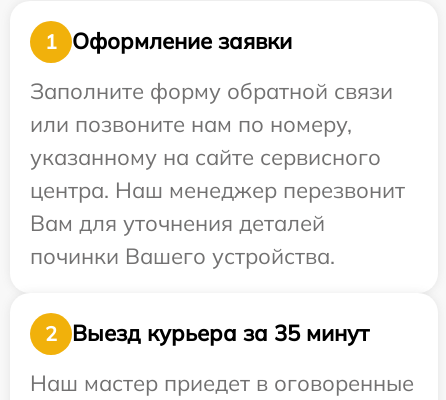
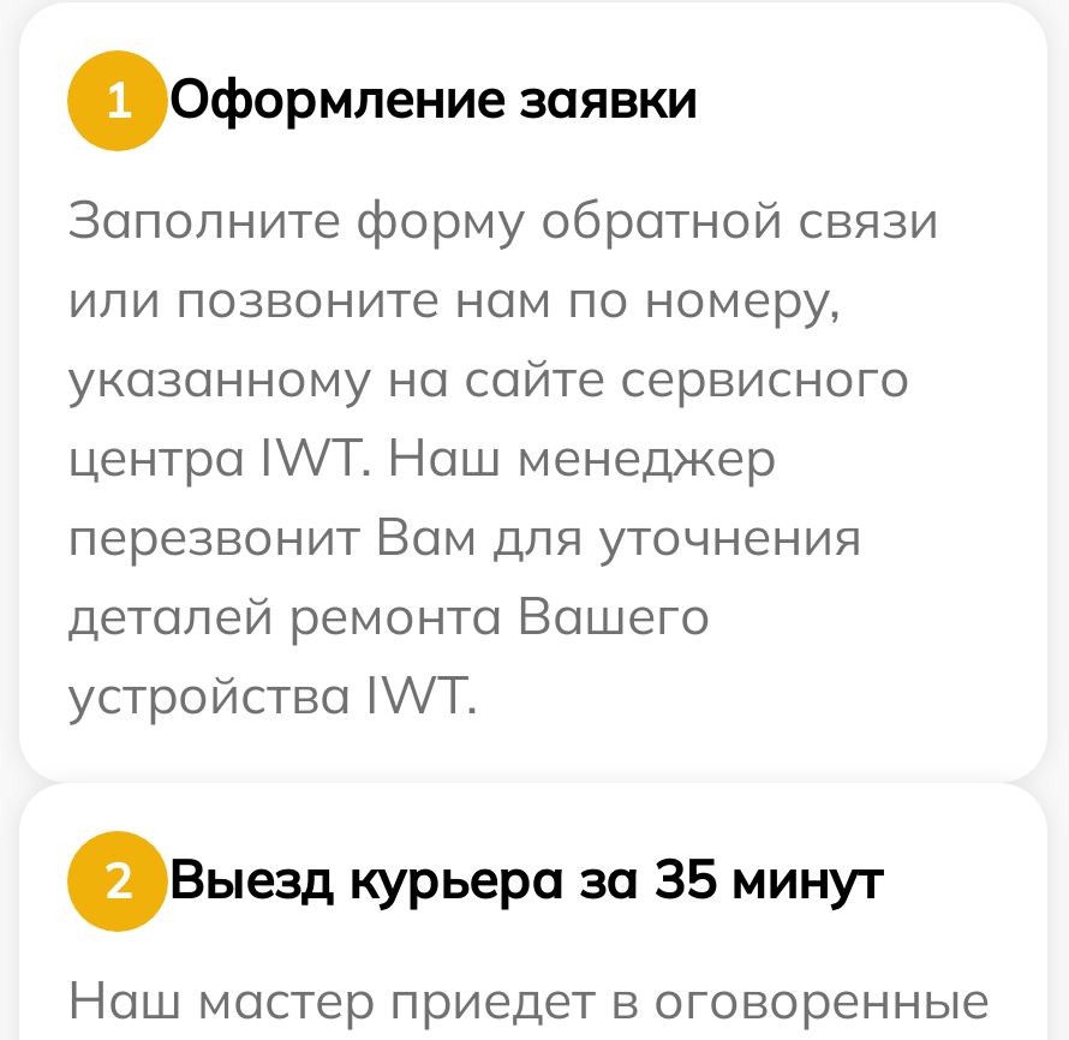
- центра. Наш менеджер перезвонит
- Вам для уточнения деталей
- починки Вашего устройства.
+ центра IWT. Наш менеджер
+ перезвонит Вам для уточнения
+ деталей ремонта Вашего
+ устройства IWT.
